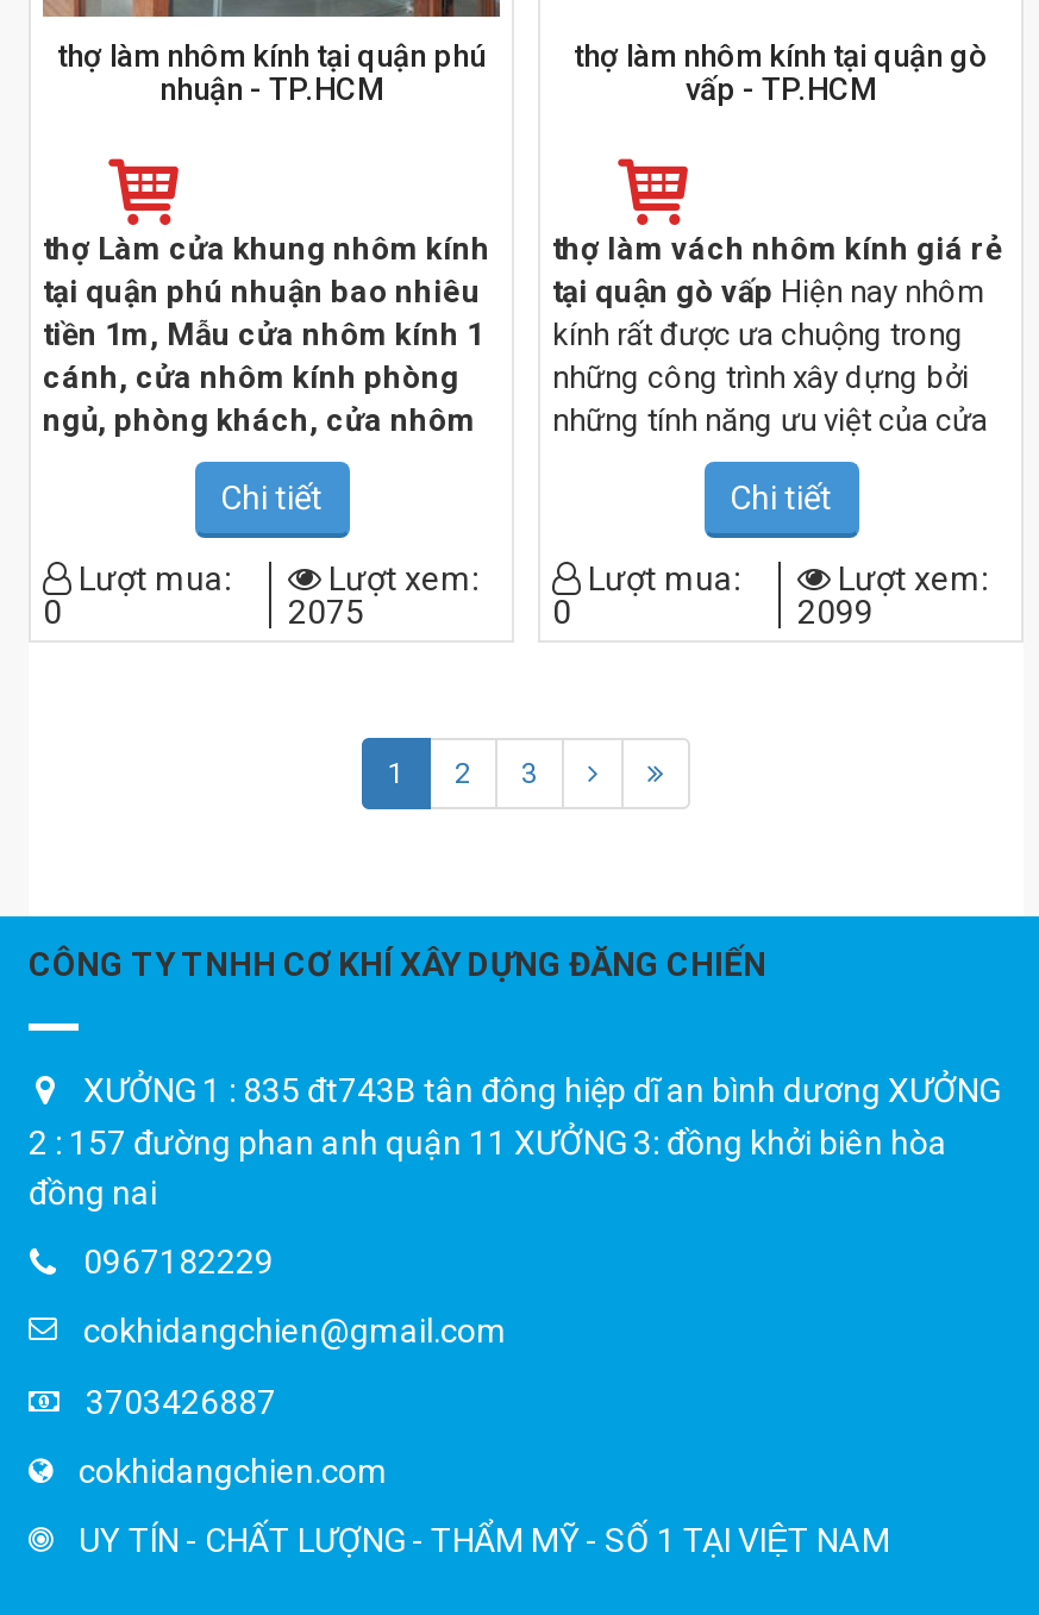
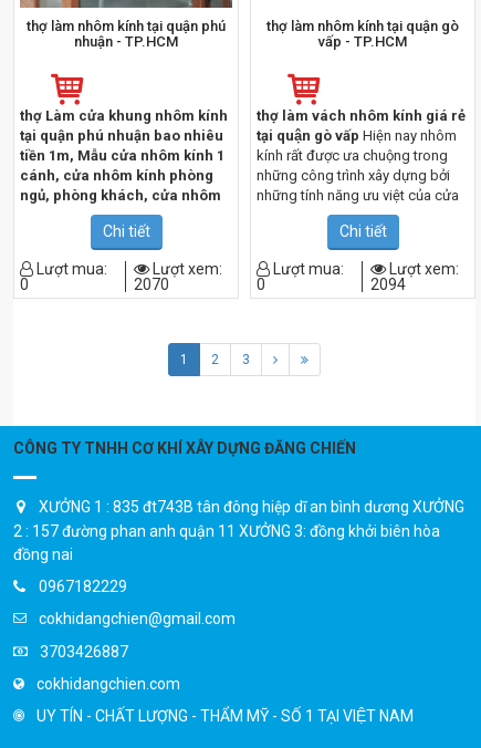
- 2075
+ 2070

- 2099
+ 2094
